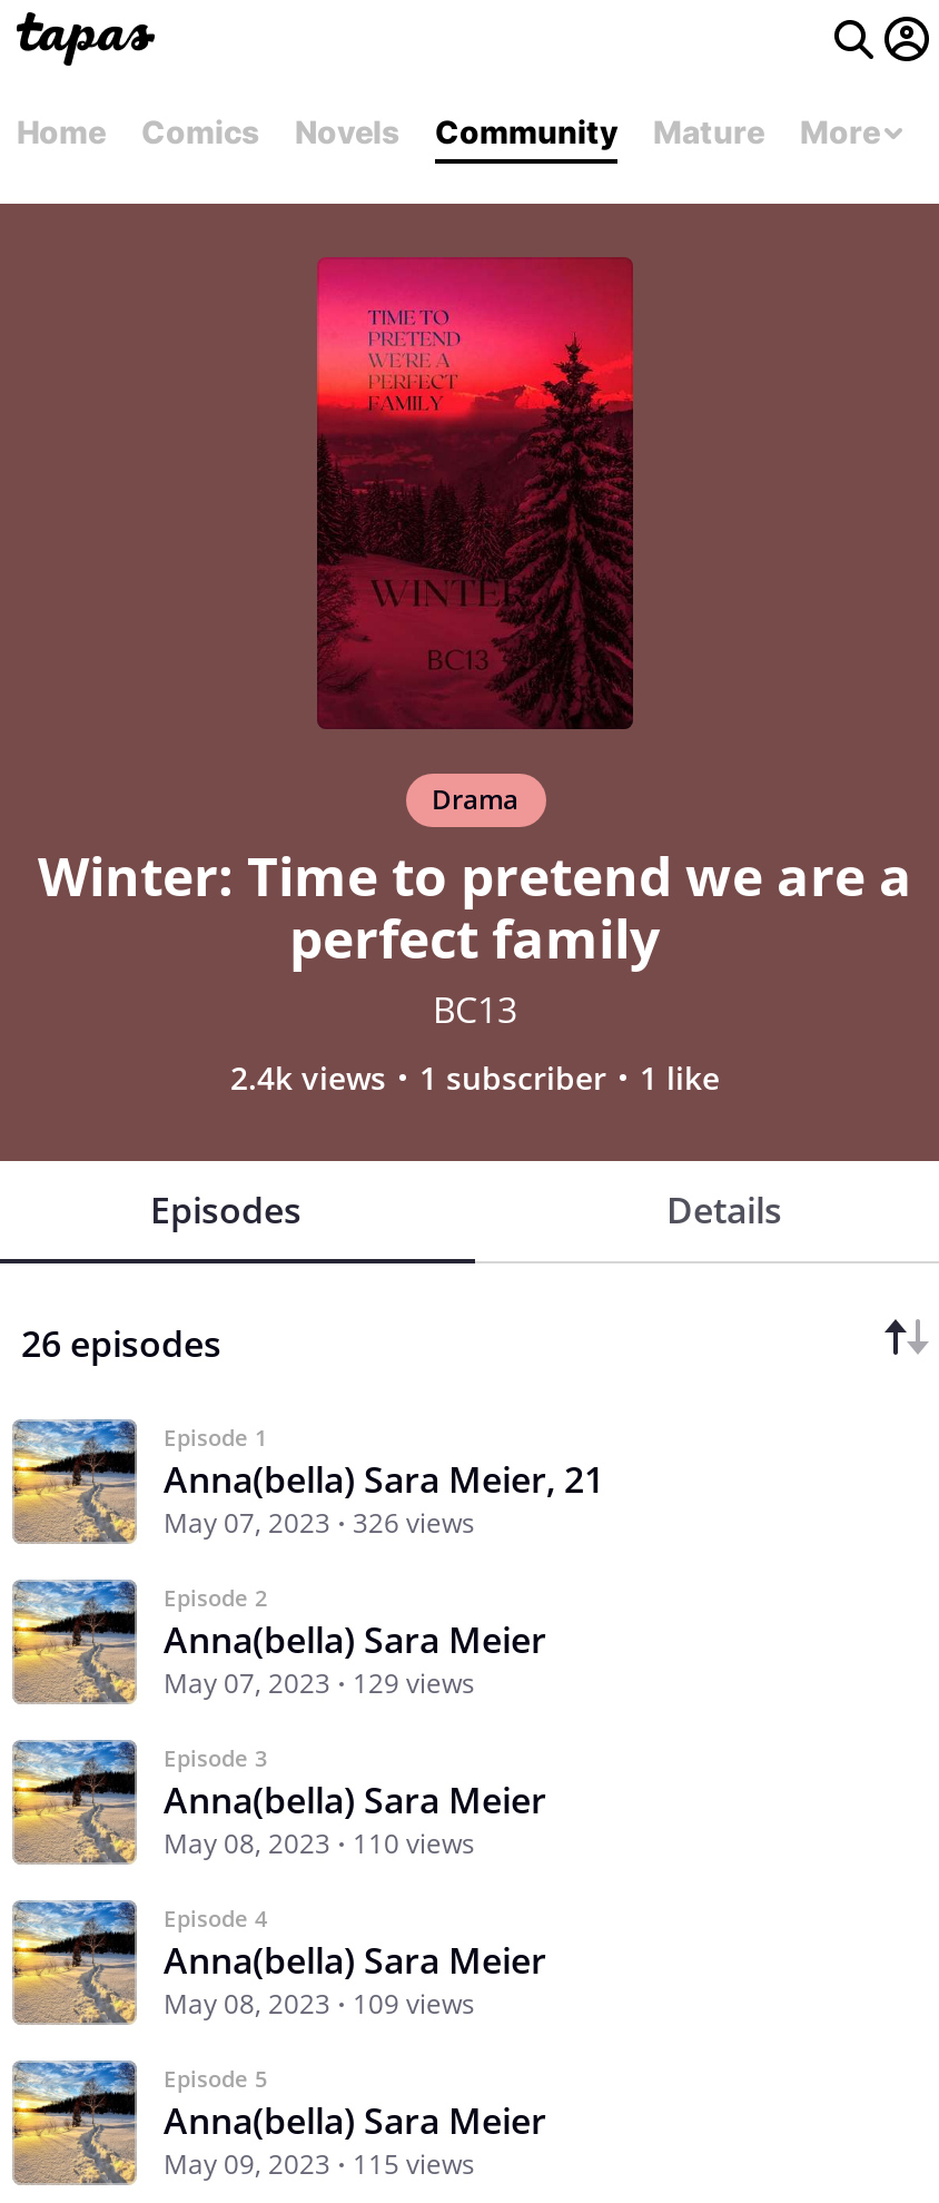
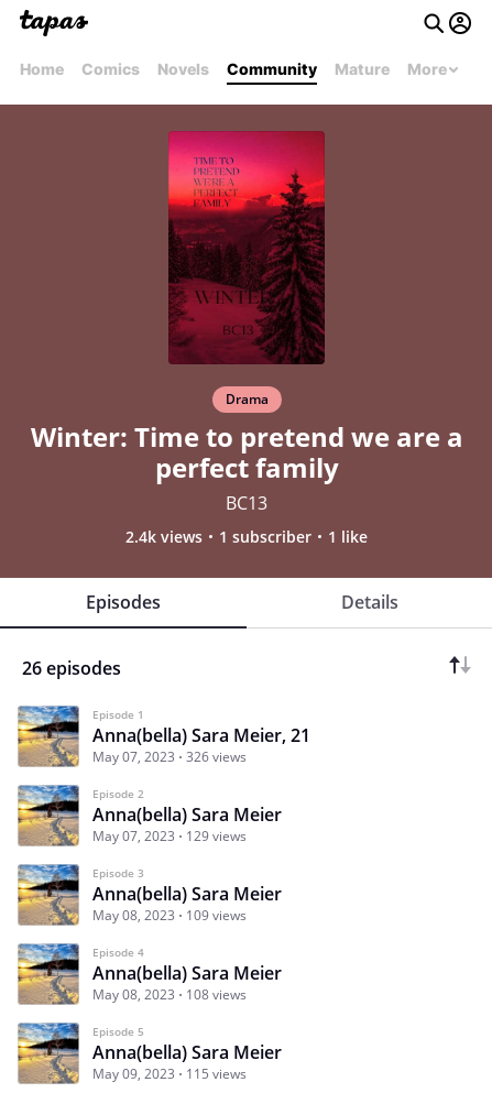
- May 08, 2023 110 views
+ May 08, 2023 109 views

- May 08, 2023 109 views
+ May 08, 2023 108 views
